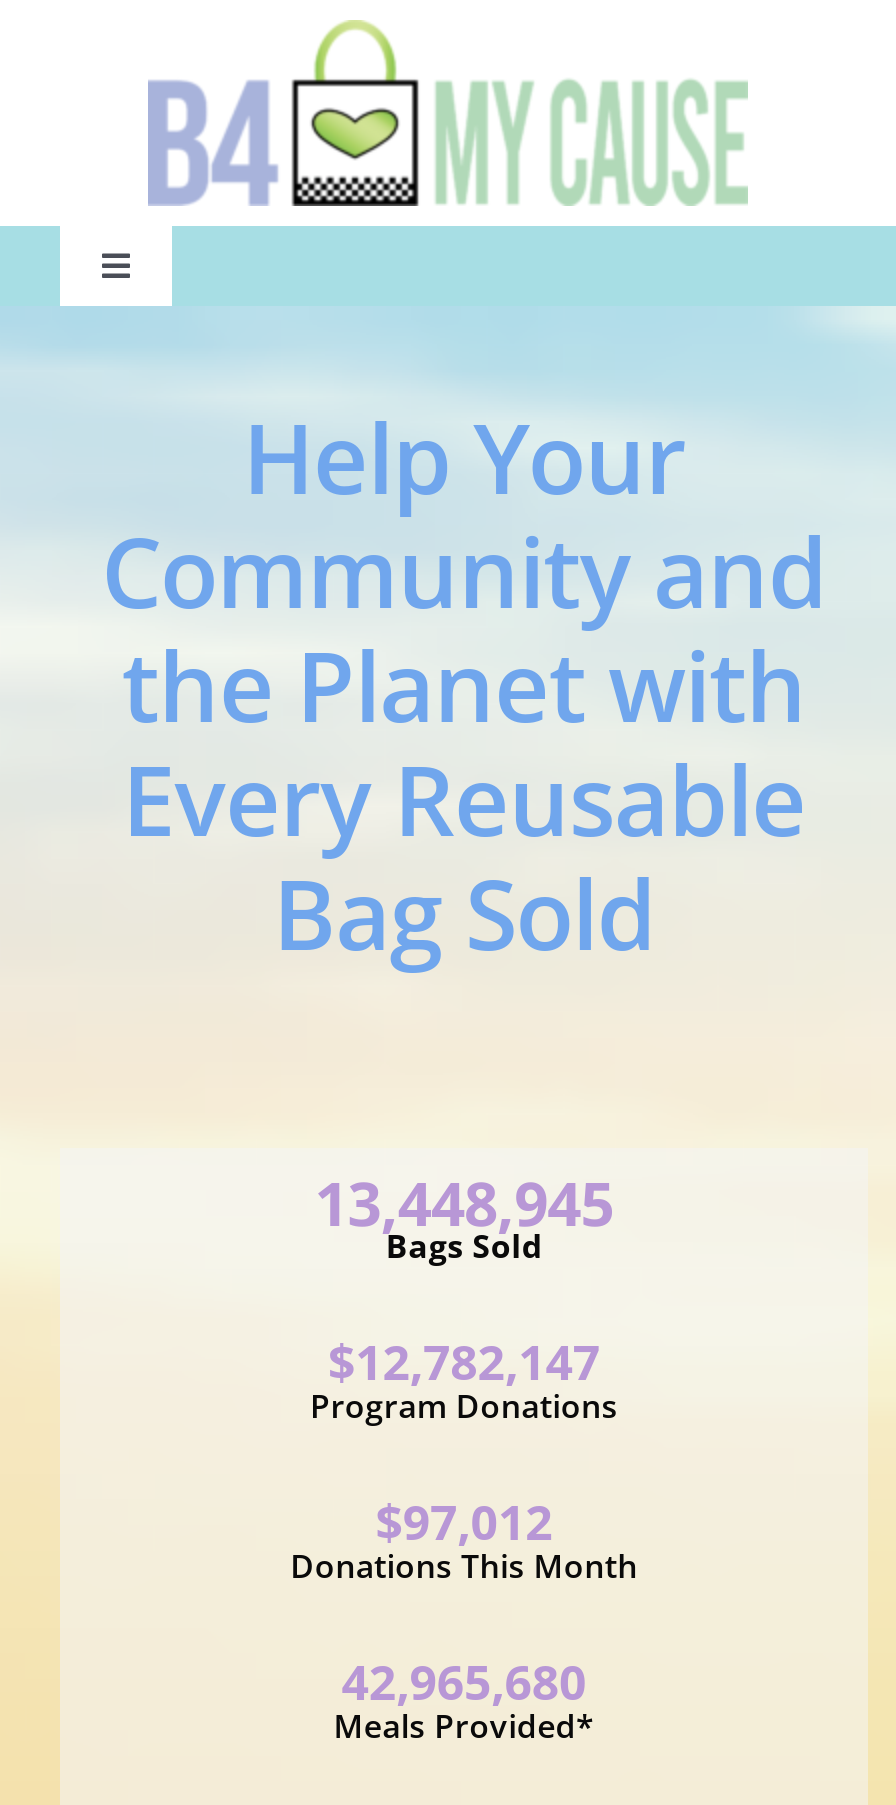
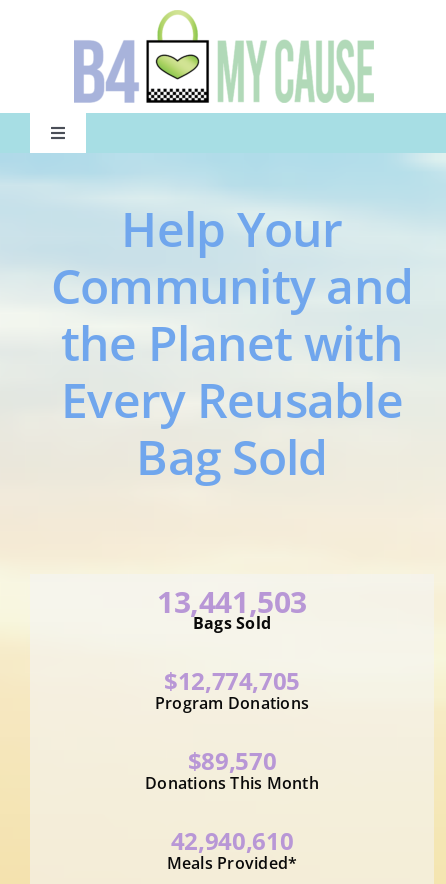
- 13,448,945
+ 13,441,503

- $12,782,147
+ $12,774,705

- $97,012
+ $89,570

- 42,965,680
+ 42,940,610
